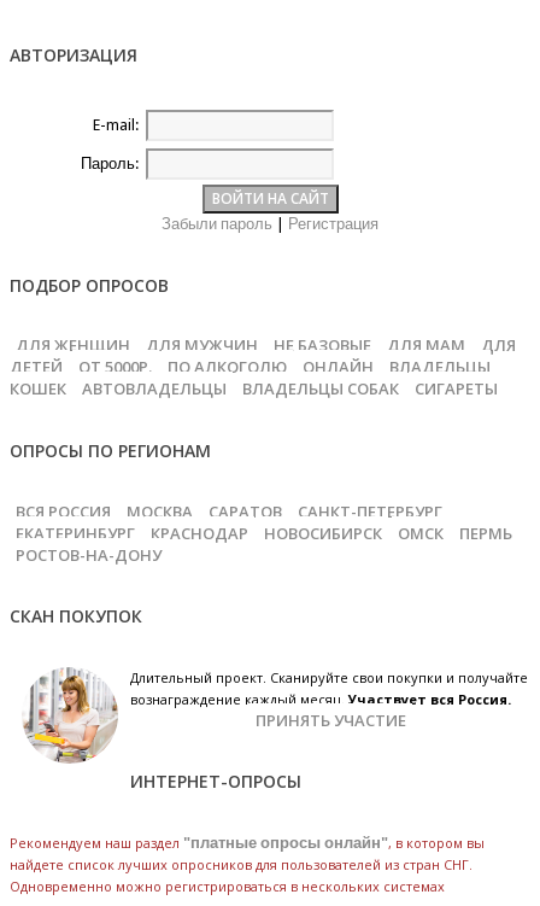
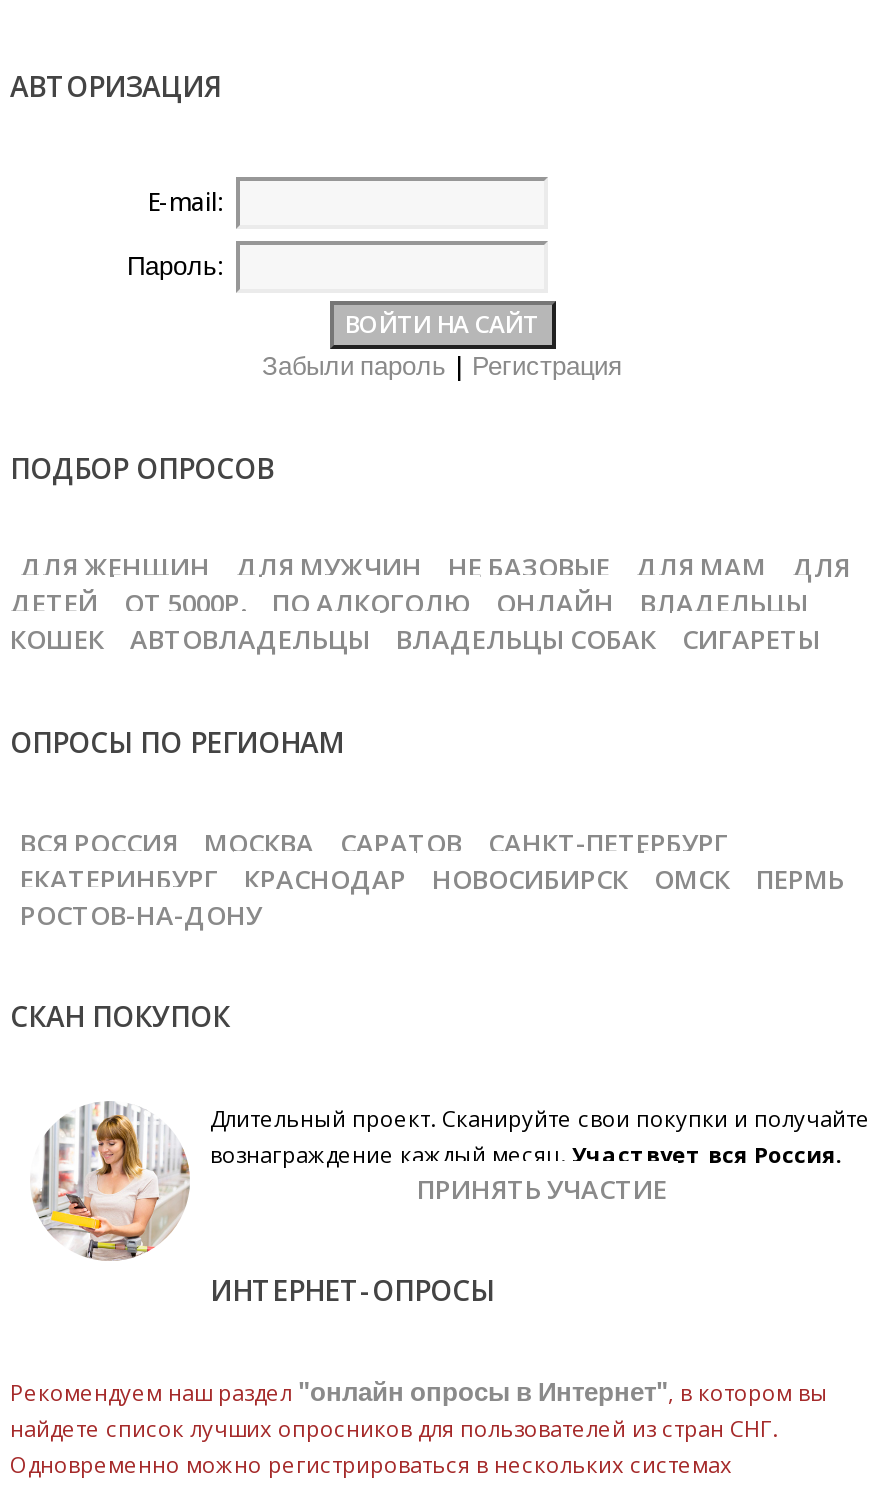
- Рекомендуем наш раздел "платные опросы онлайн", в котором вы
+ Рекомендуем наш раздел "онлайн опросы в Интернет", в котором вы
